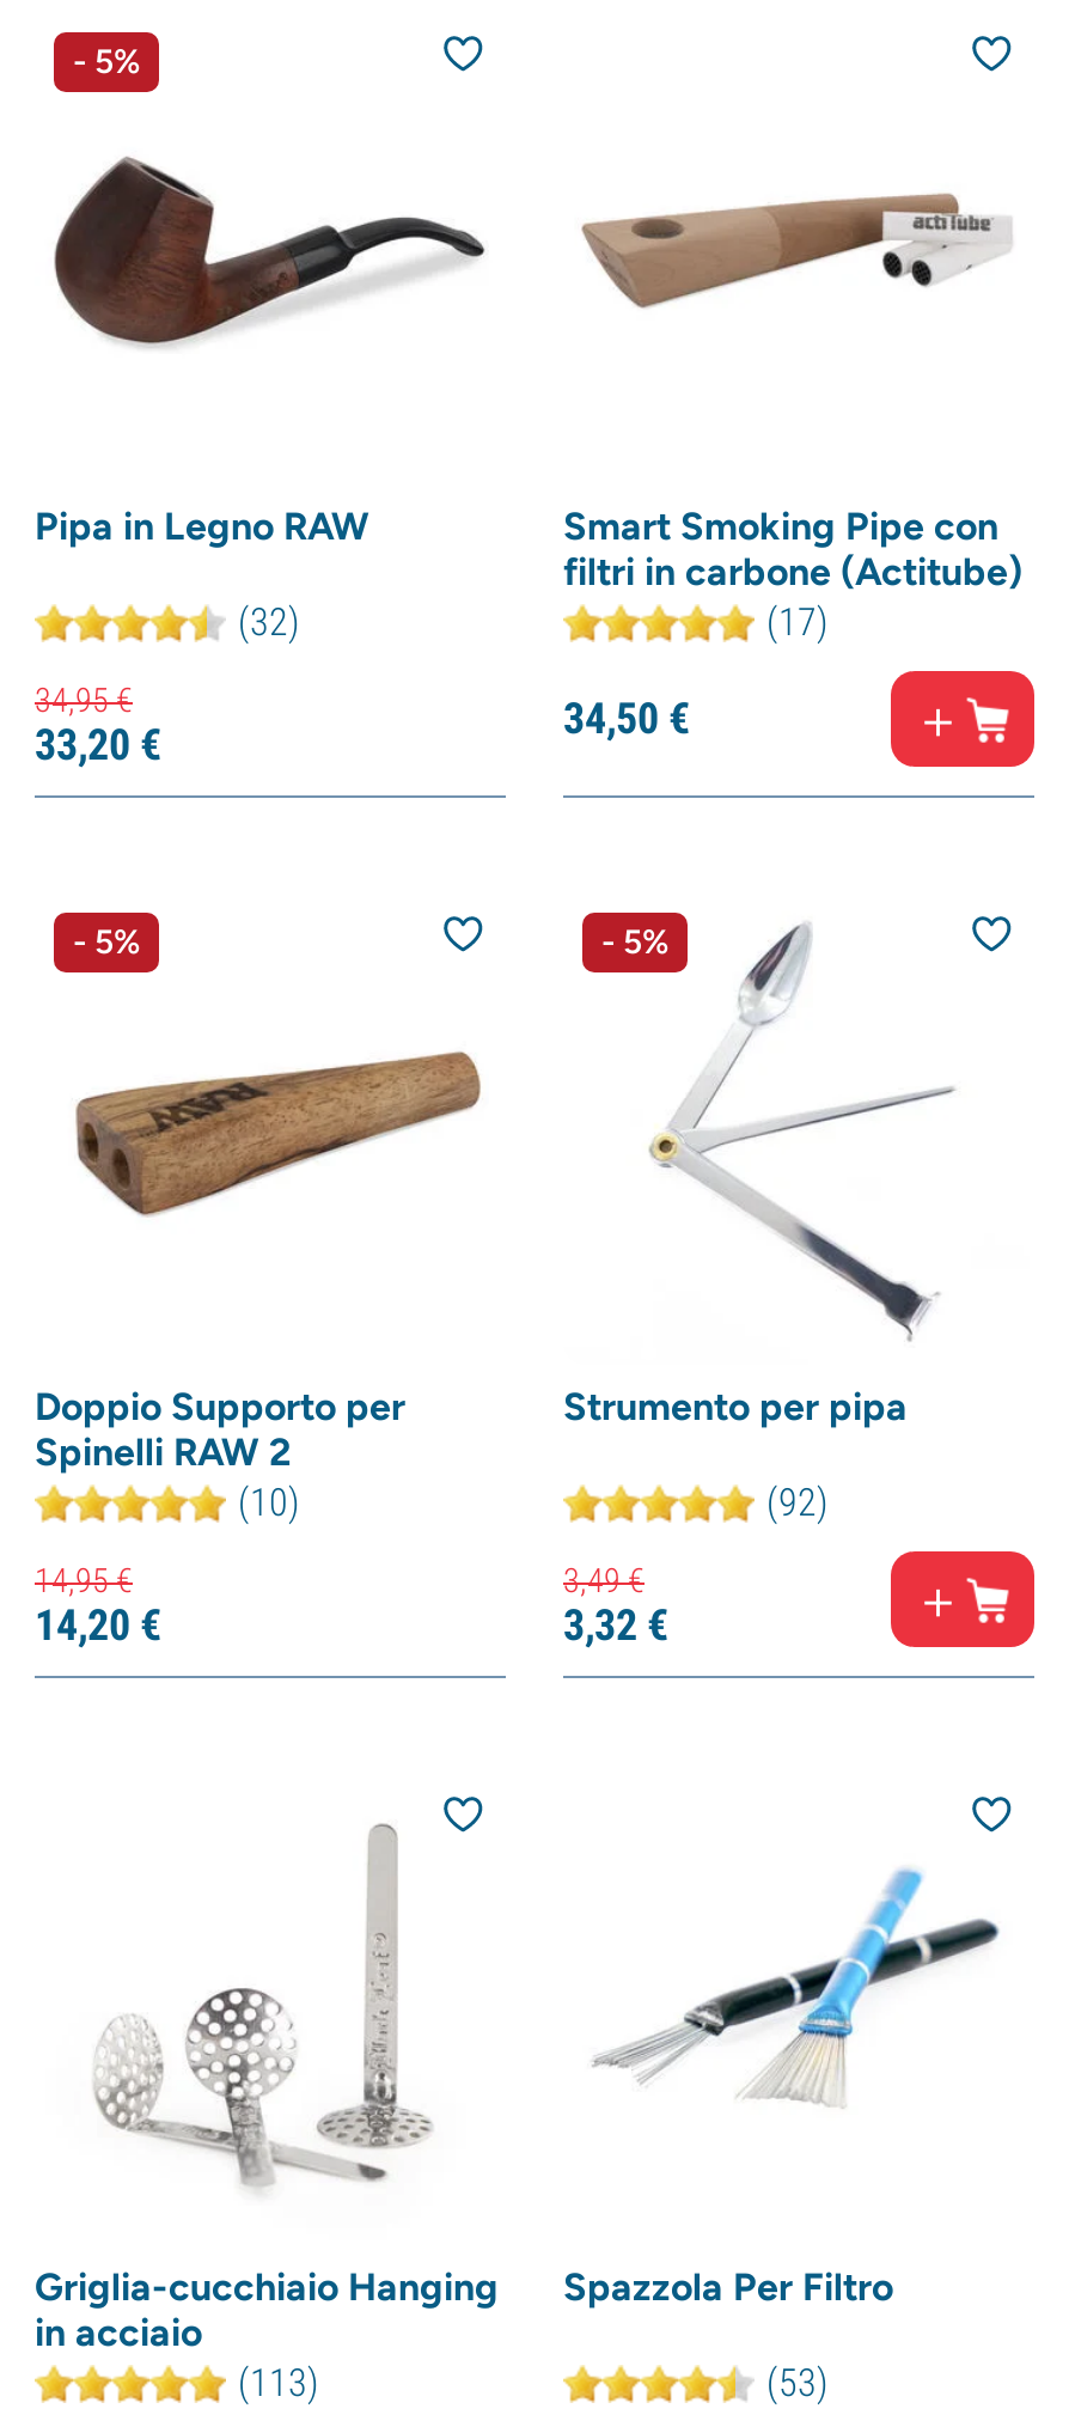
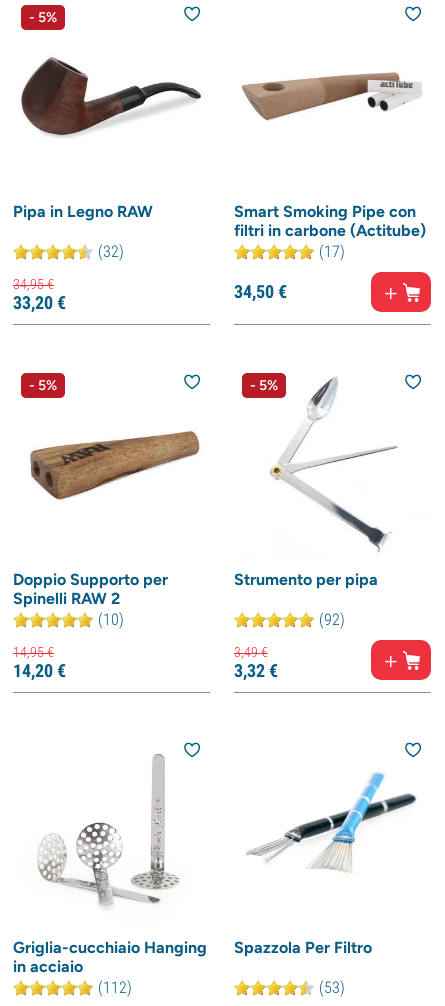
- (113)
+ (112)
